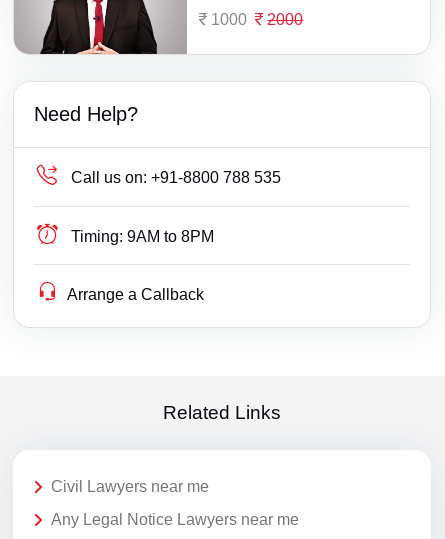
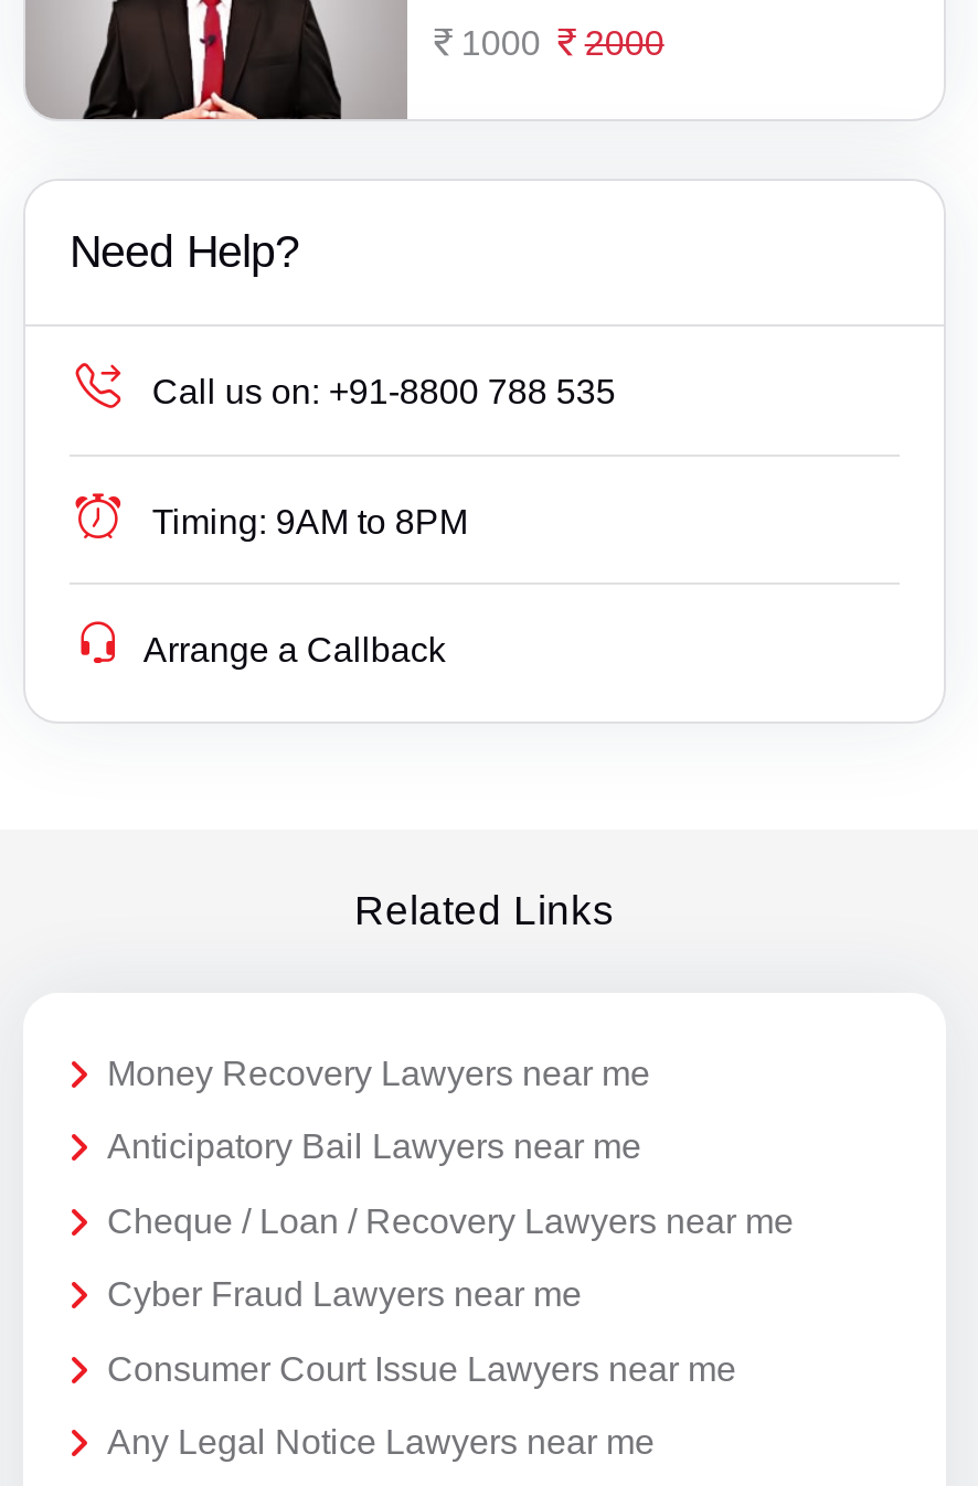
- Civil Lawyers near me
+ Money Recovery Lawyers near me
+ Anticipatory Bail Lawyers near me
+ Cheque / Loan / Recovery Lawyers near me
+ Cyber Fraud Lawyers near me
+ Consumer Court Issue Lawyers near me
